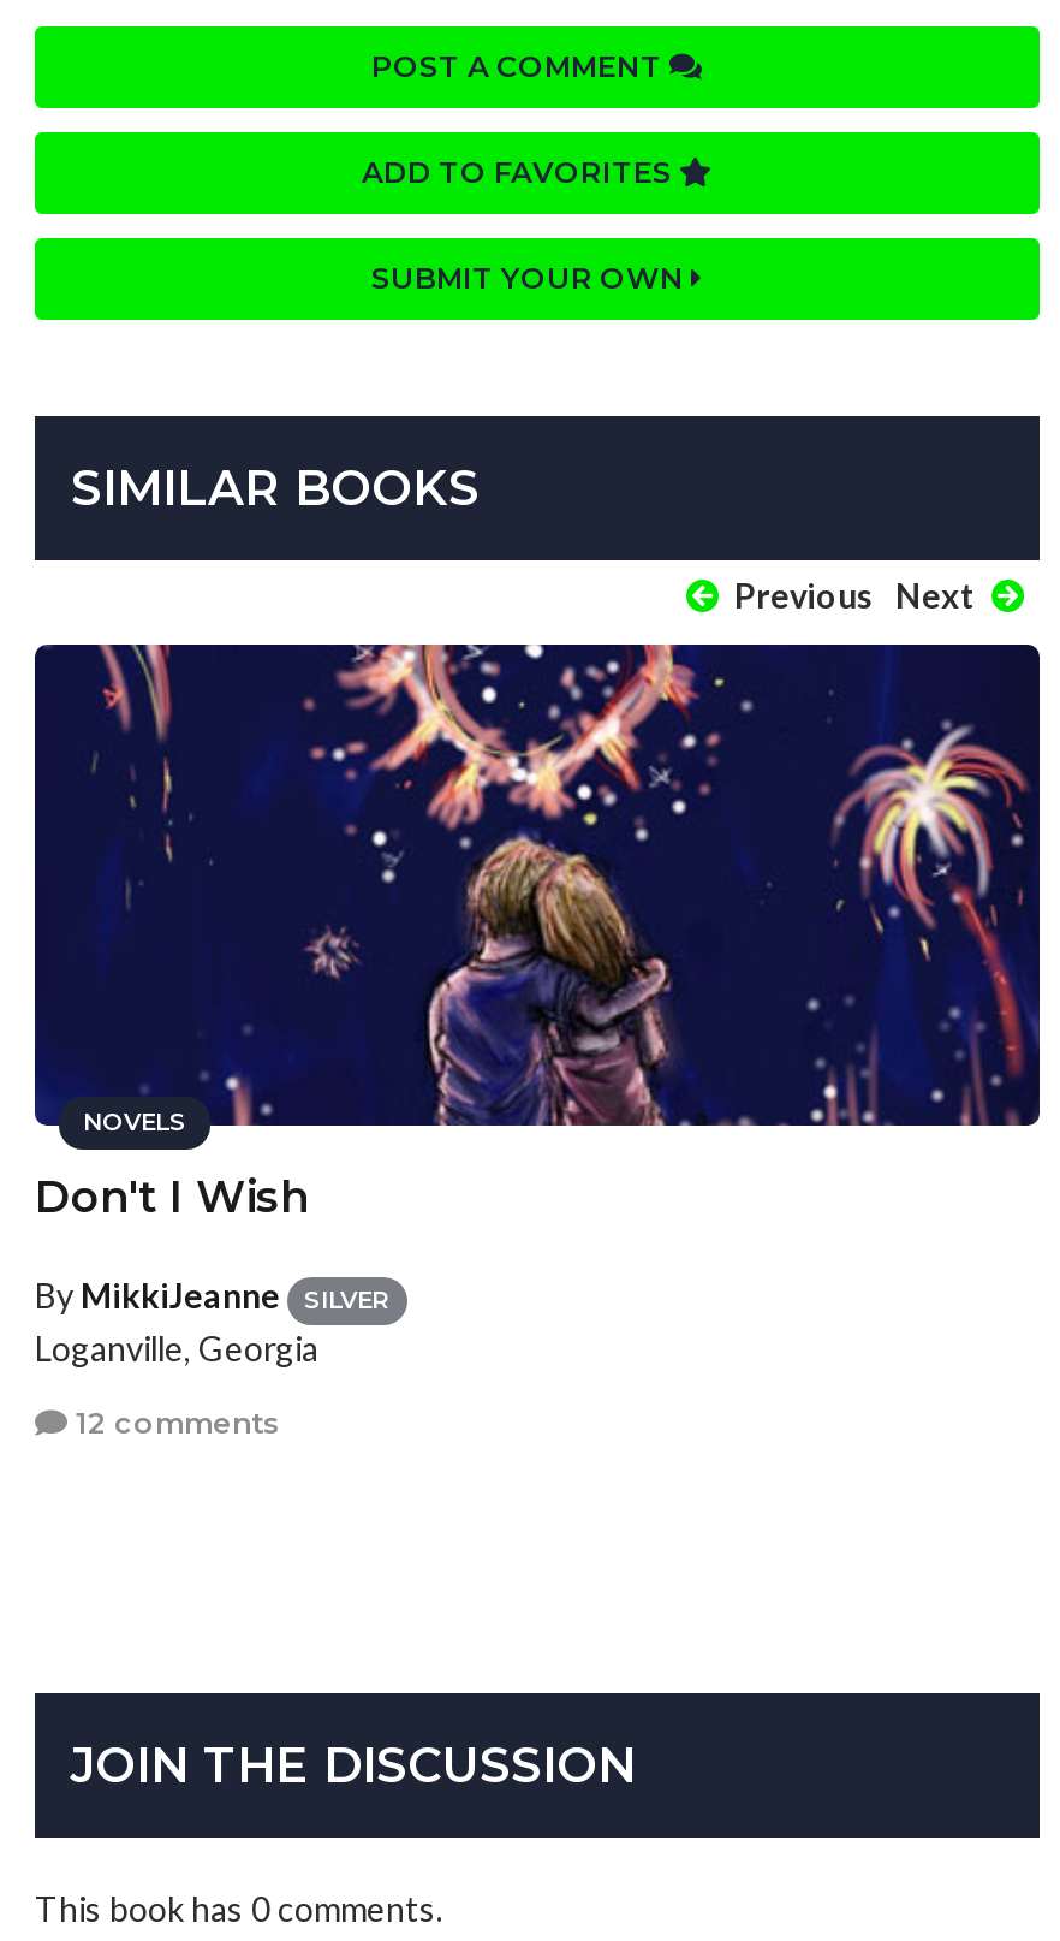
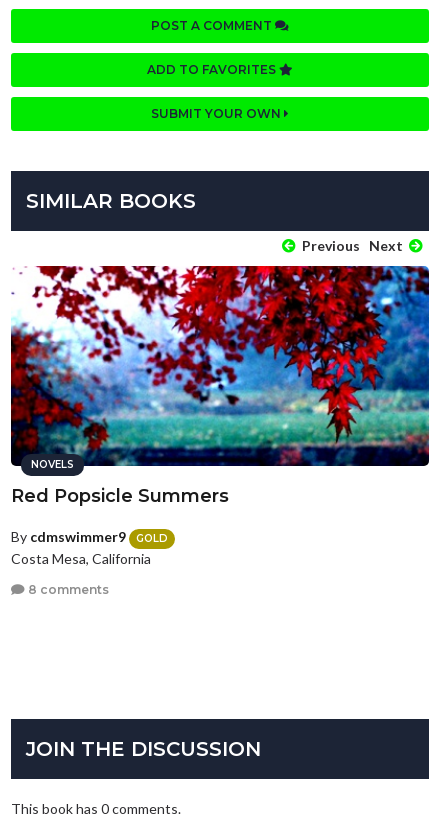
- [image]
- Don't I Wish
+ [image]
+ Red Popsicle Summers

- By MikkiJeanne
- SILVER
- Loganville, Georgia
+ By cdmswimmer9
+ GOLD
+ Costa Mesa, California

- 12 comments
+ 8 comments
